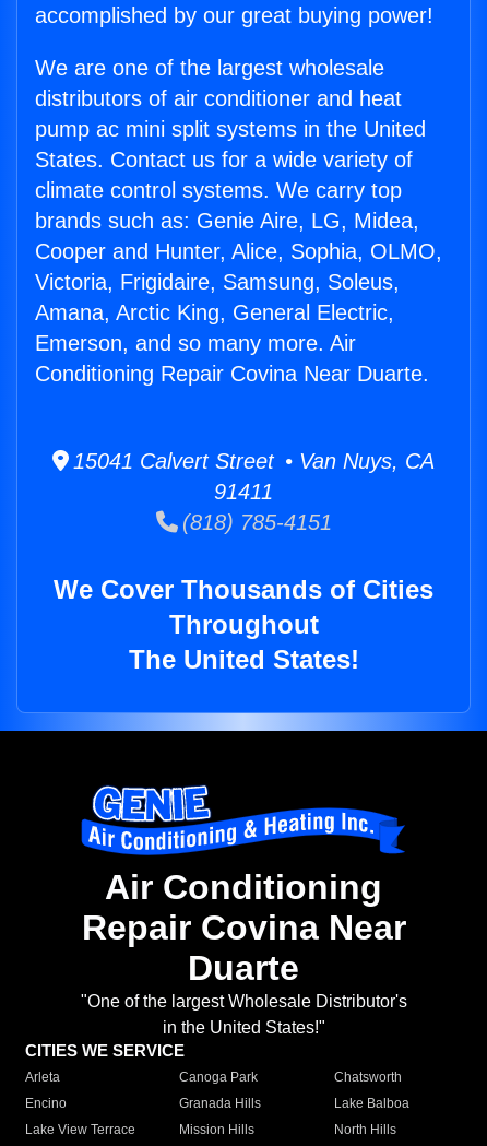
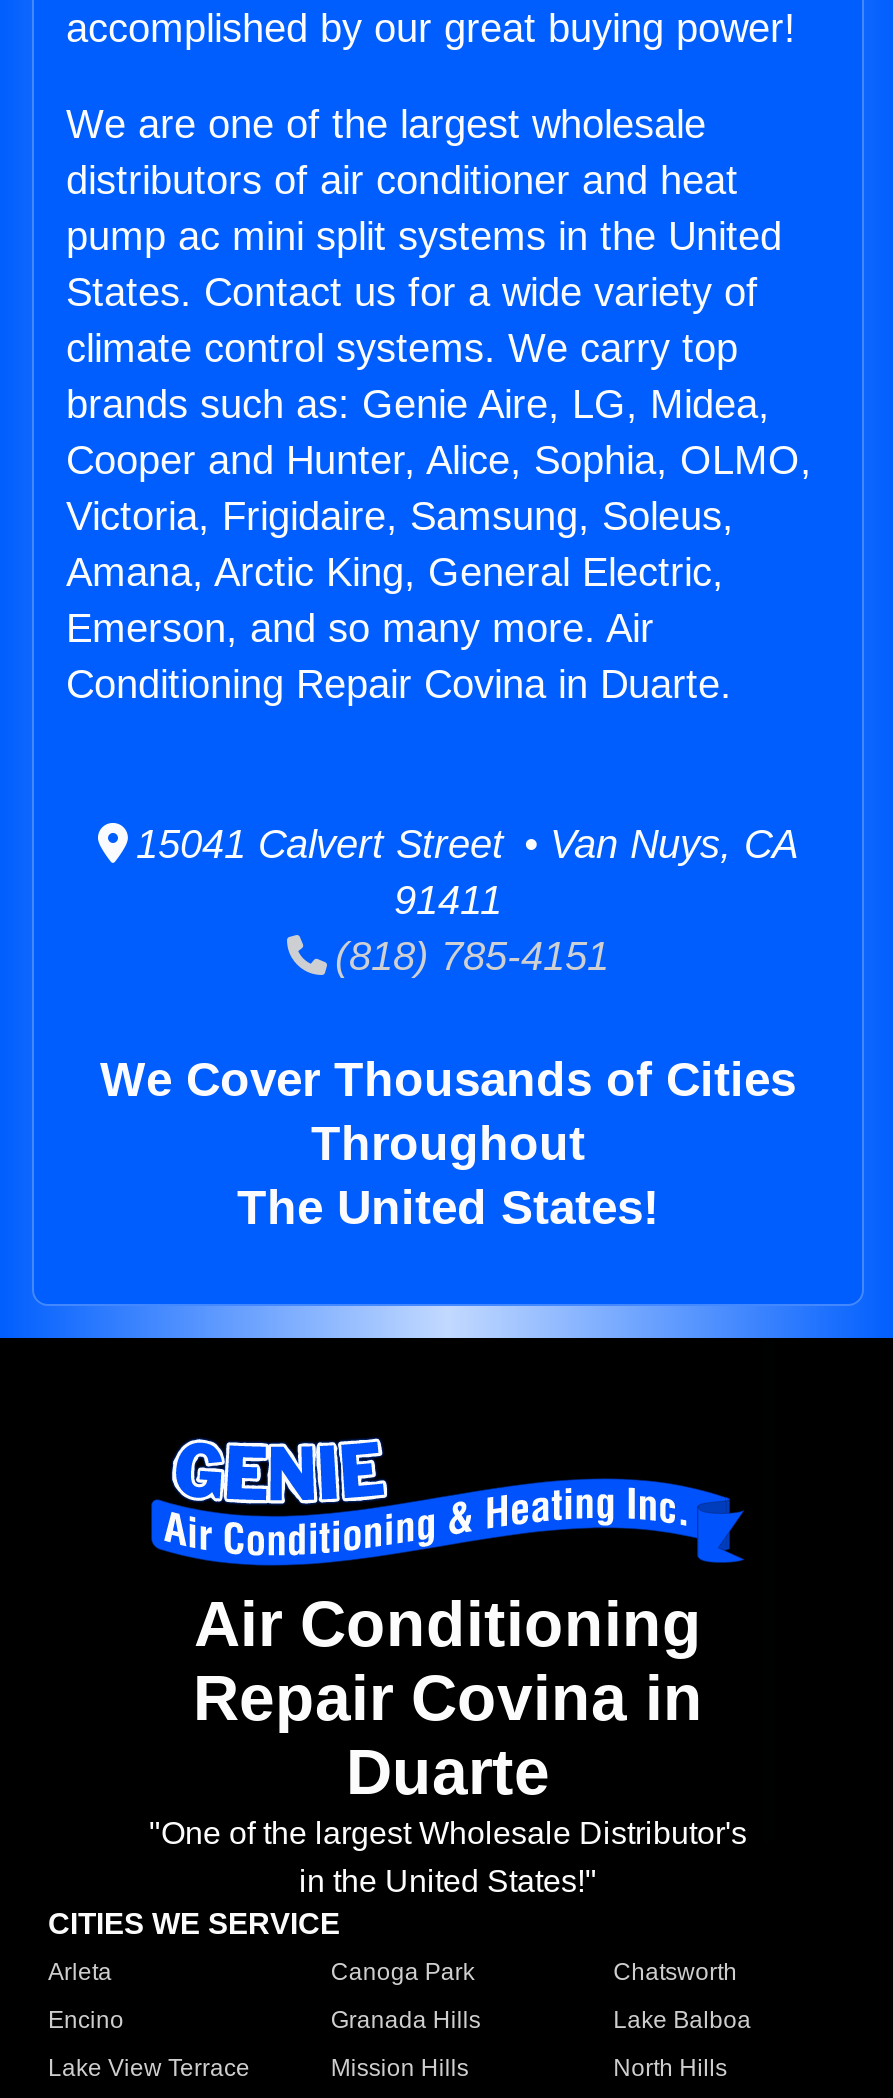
- Conditioning Repair Covina Near Duarte.
+ Conditioning Repair Covina in Duarte.

- Repair Covina Near
+ Repair Covina in
